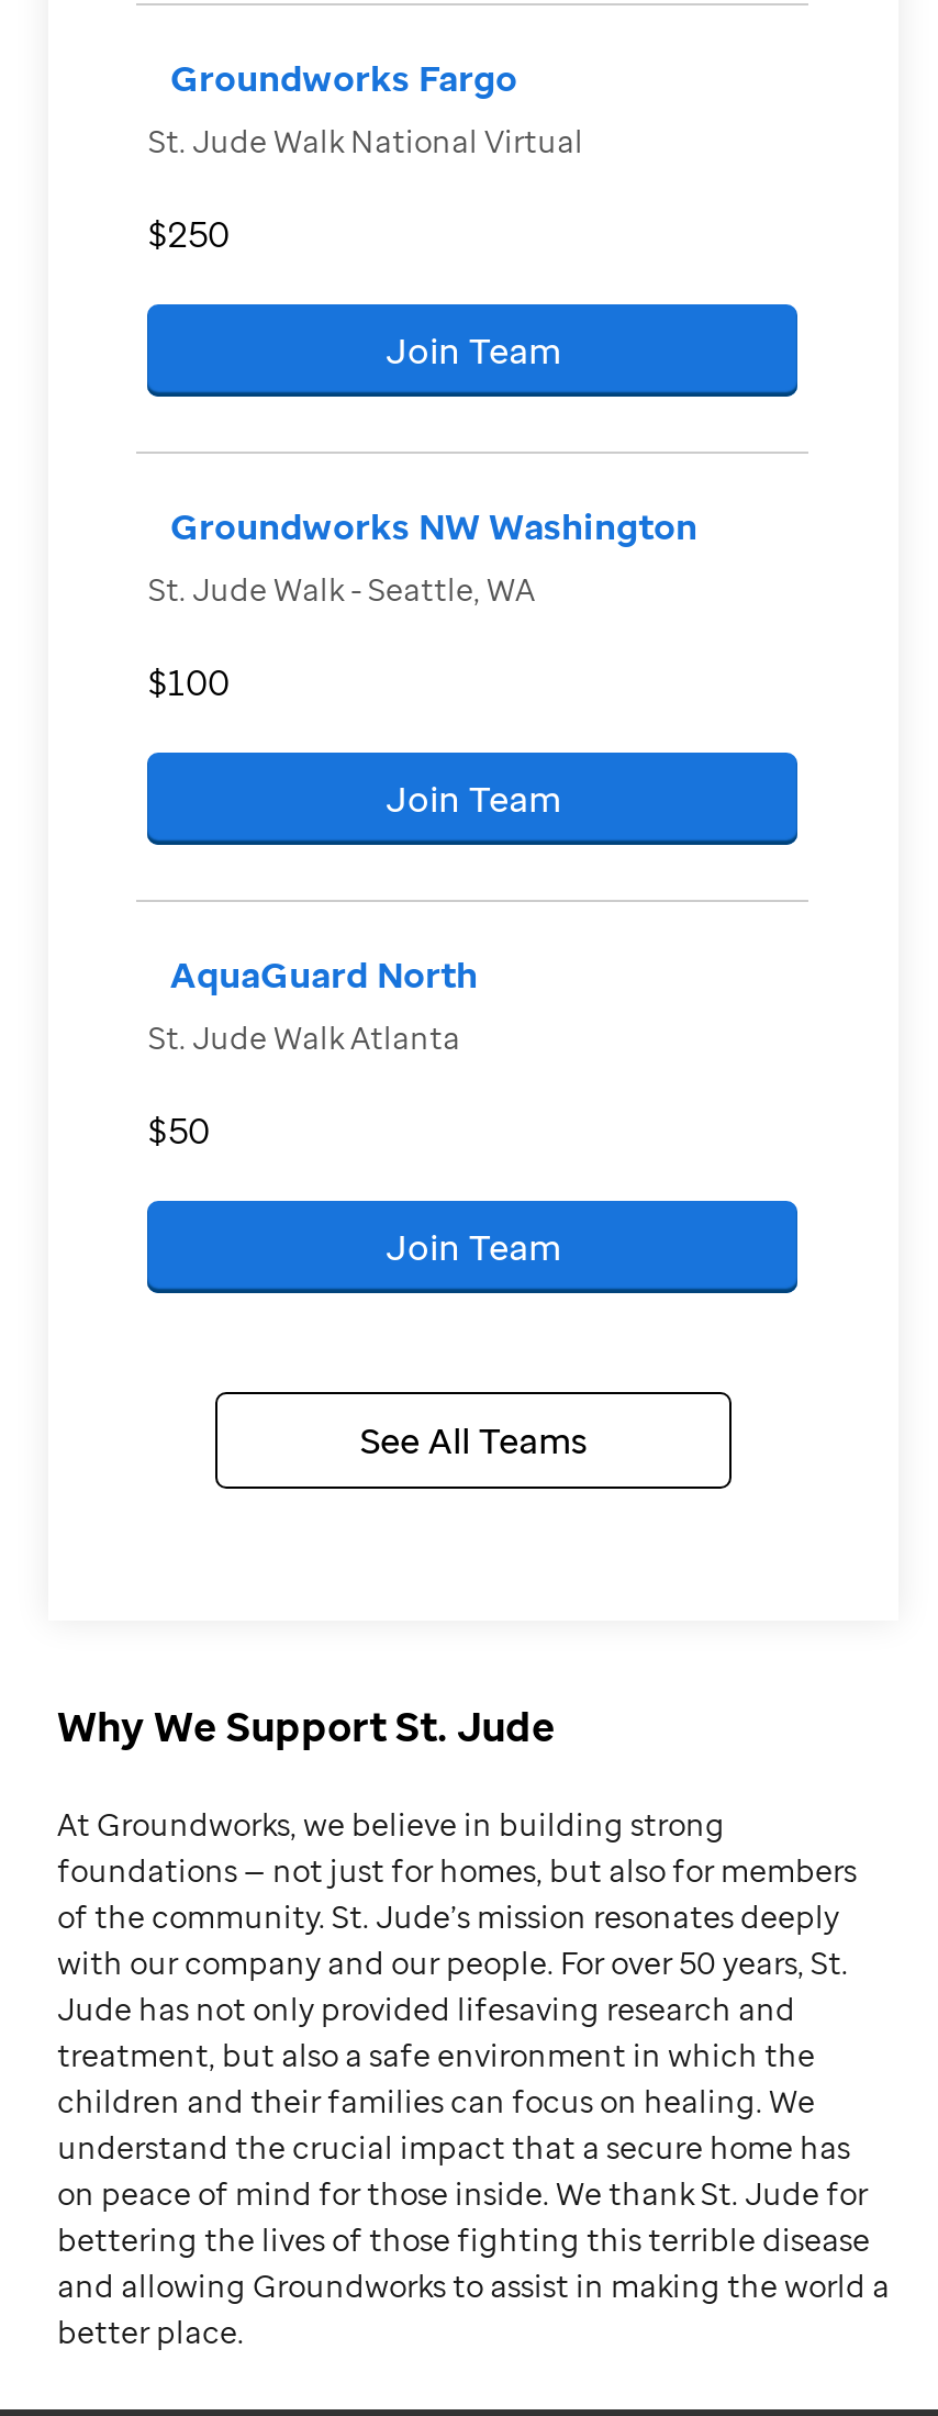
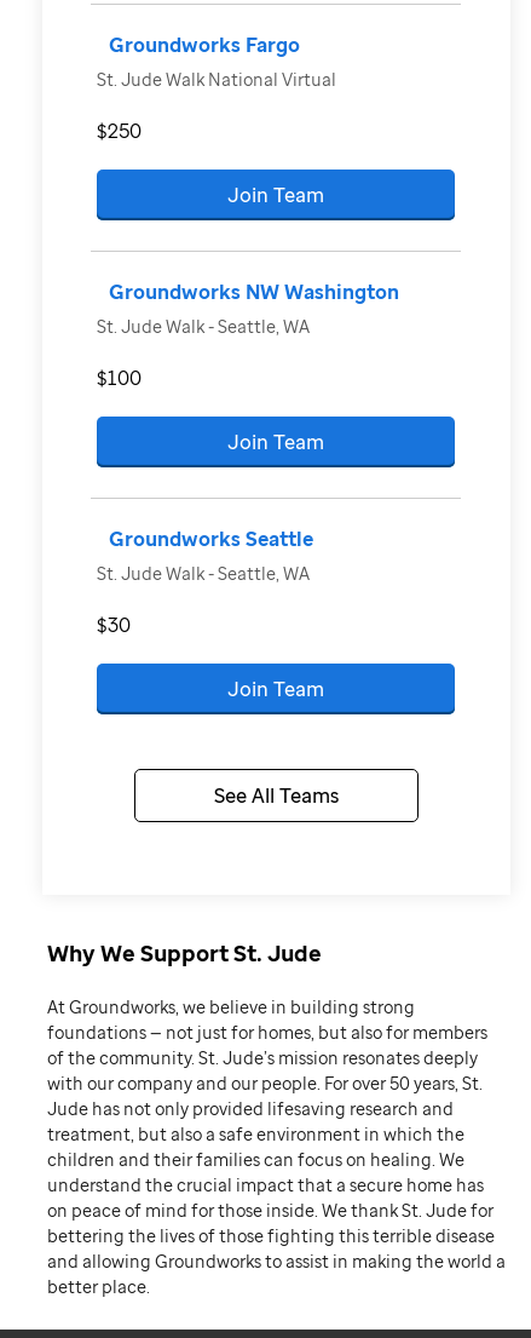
- AquaGuard North
- St. Jude Walk Atlanta
+ Groundworks Seattle
+ St. Jude Walk - Seattle, WA

- $50
+ $30
